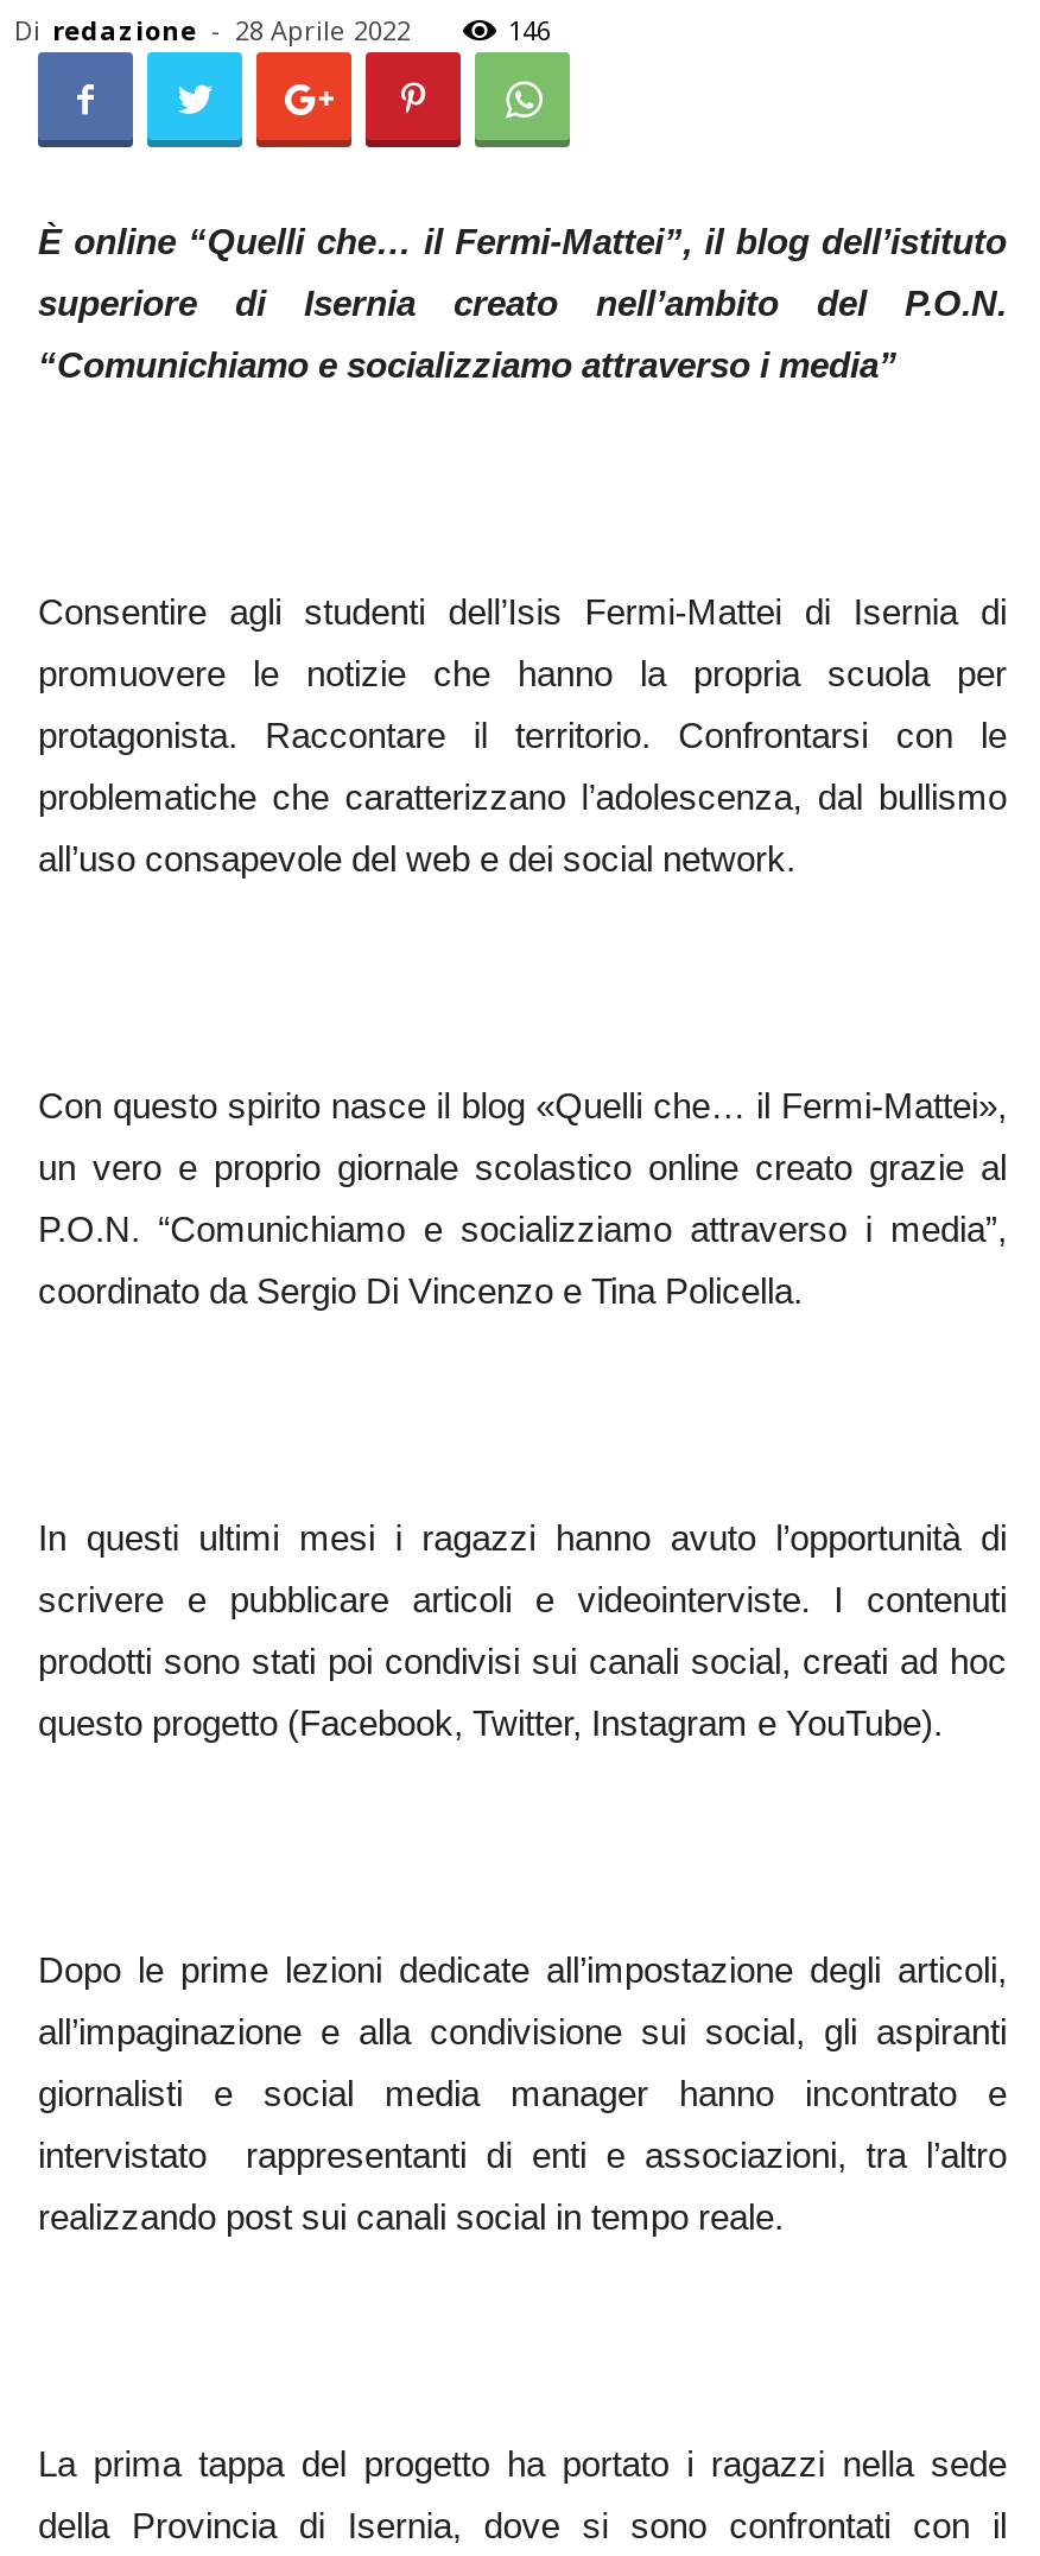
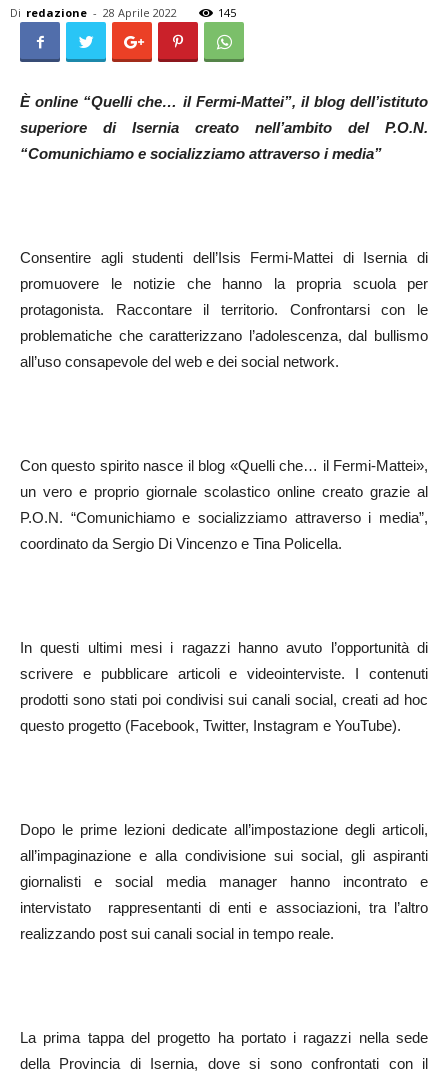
- 146
+ 145
